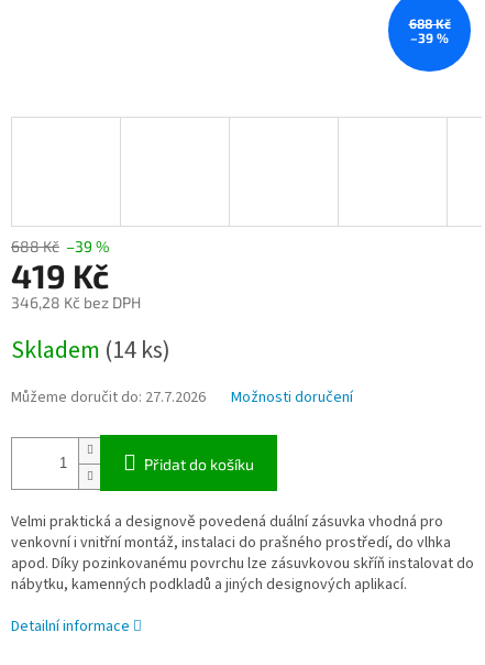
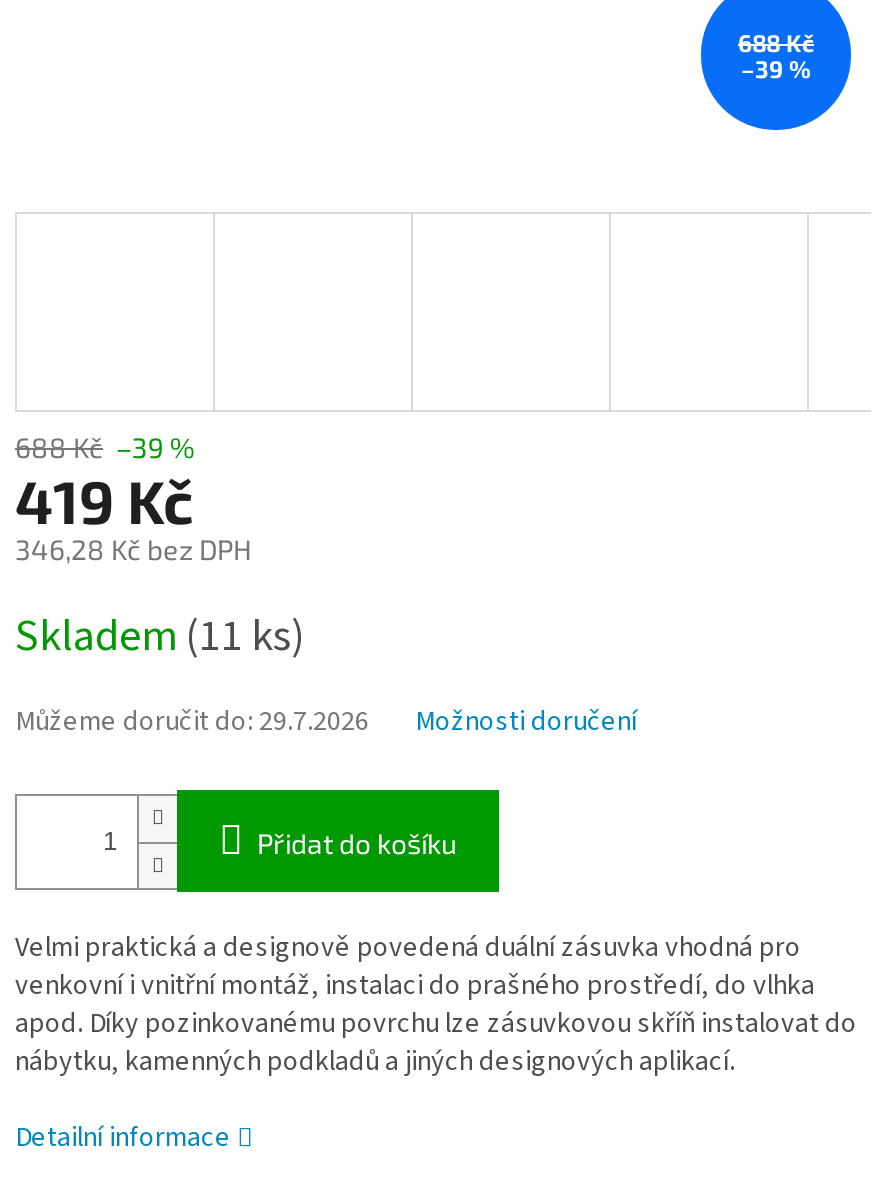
- Skladem (14 ks)
+ Skladem (11 ks)

- Můžeme doručit do: 27.7.2026
+ Můžeme doručit do: 29.7.2026
